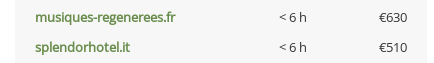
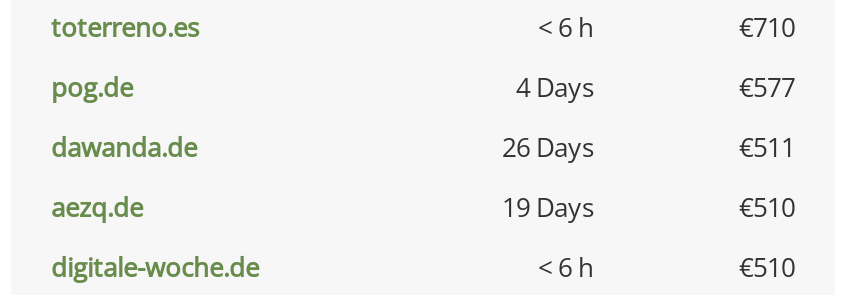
- musiques-regenerees.fr
+ toterreno.es

- €630
- splendorhotel.it
+ €710
+ pog.de
+ 4 Days
+ €577
+ dawanda.de
+ 26 Days
+ €511
+ aezq.de
+ 19 Days
+ €510
+ digitale-woche.de
